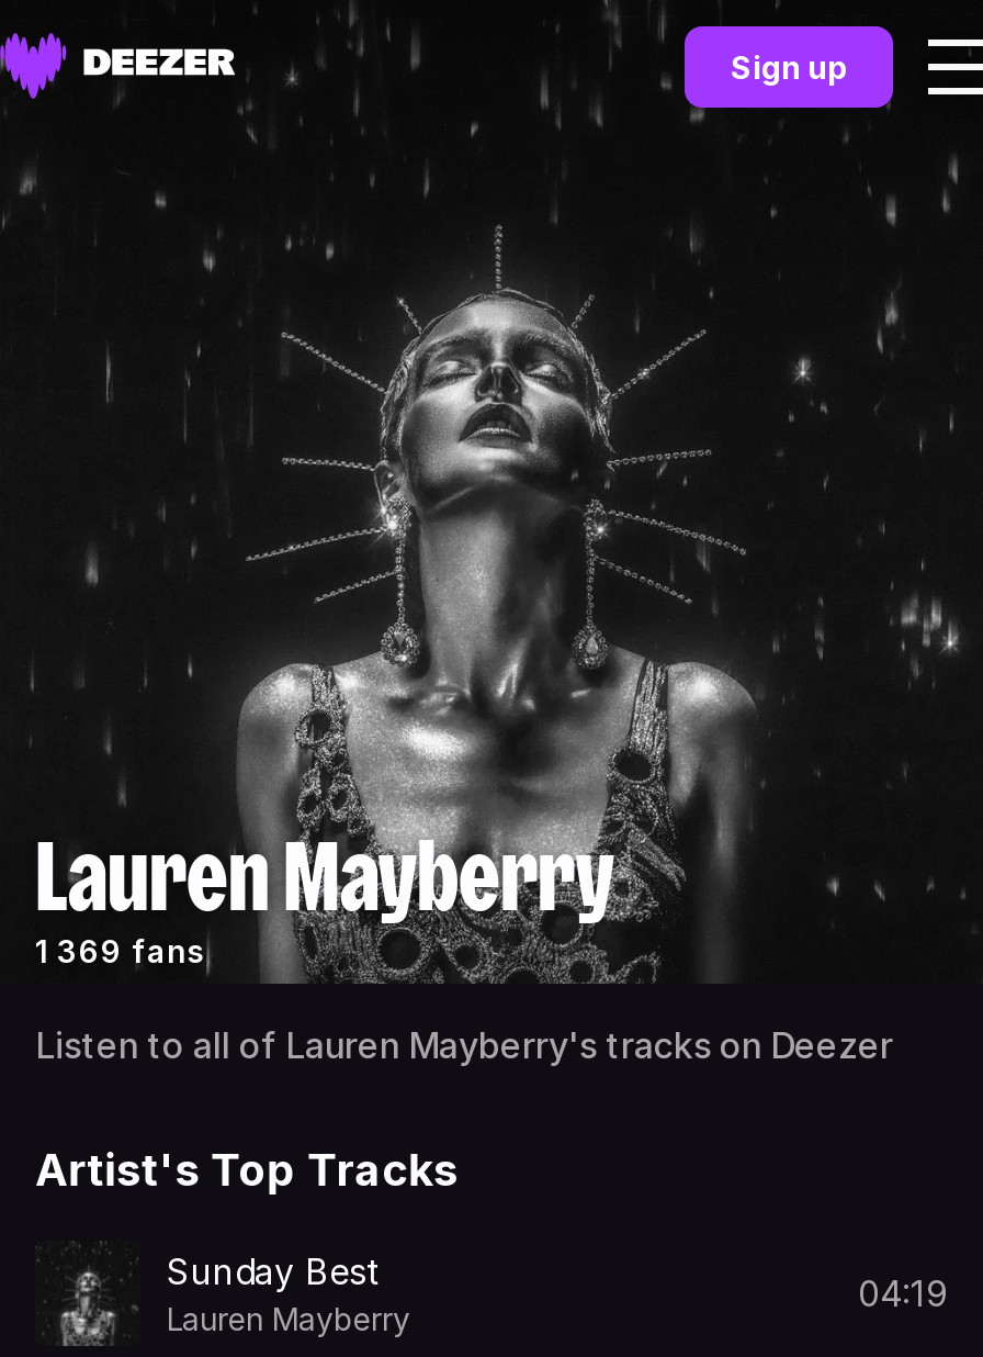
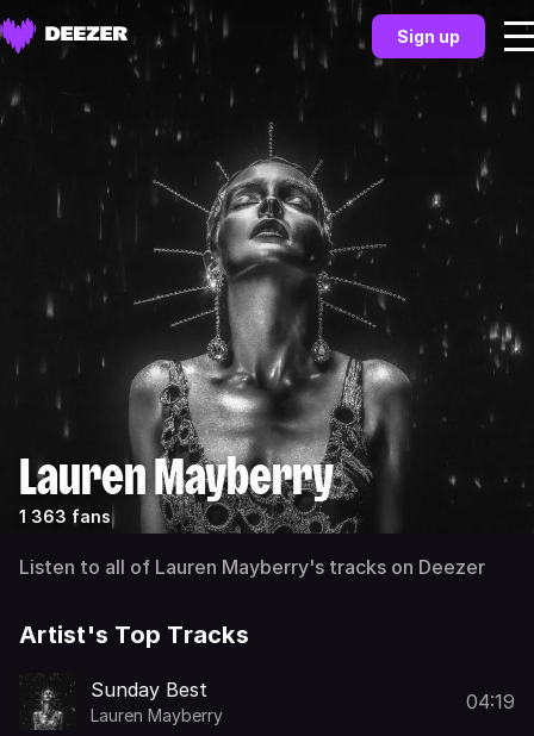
- 1 369 fans
+ 1 363 fans
